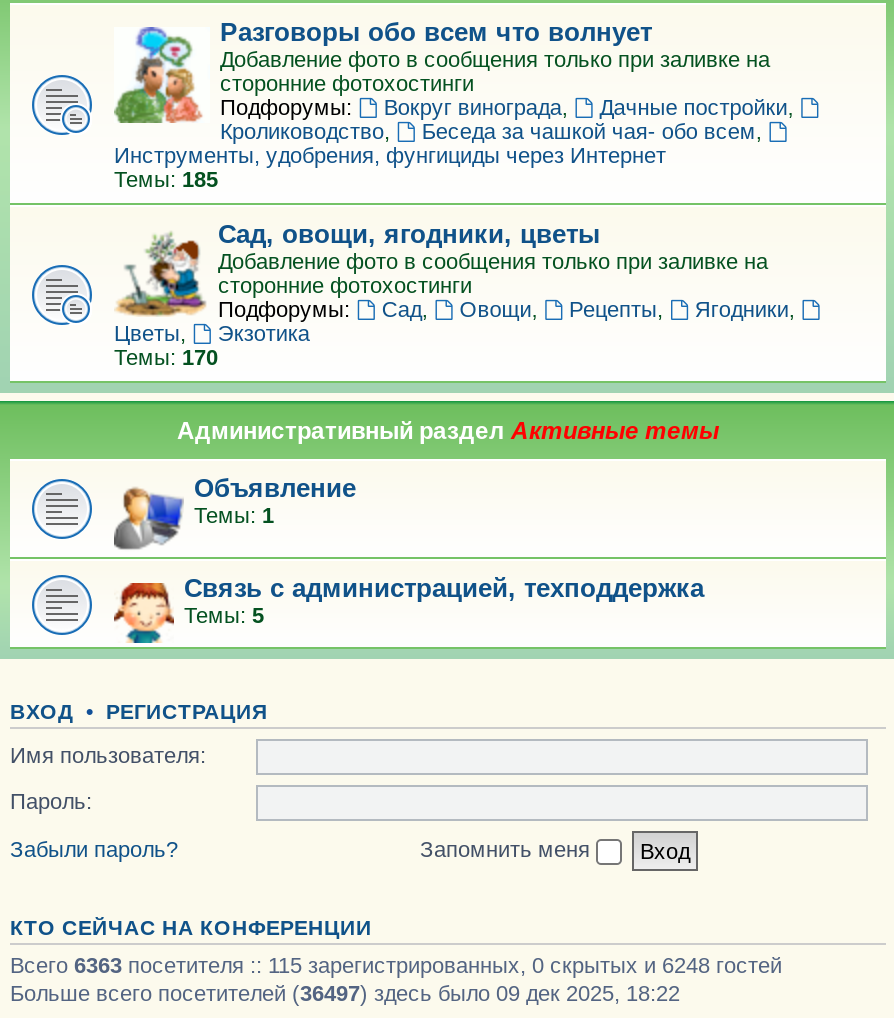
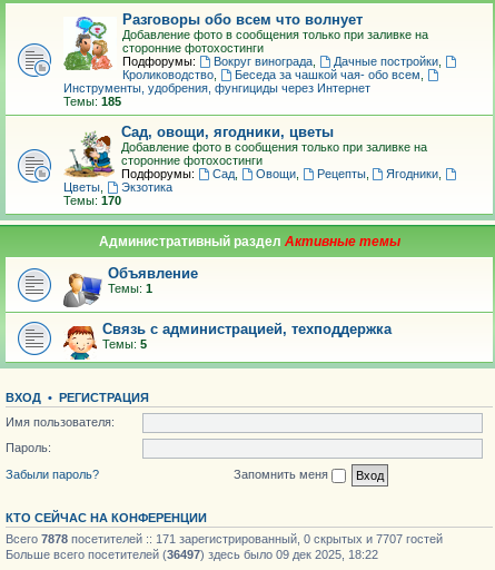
- Всего 6363 посетителя :: 115 зарегистрированных, 0 скрытых и 6248 гостей
+ Всего 7878 посетителей :: 171 зарегистрированный, 0 скрытых и 7707 гостей
